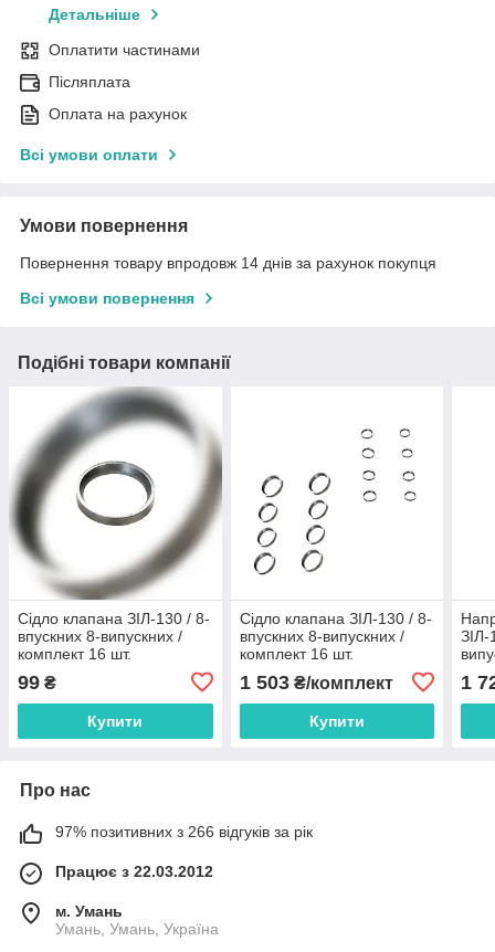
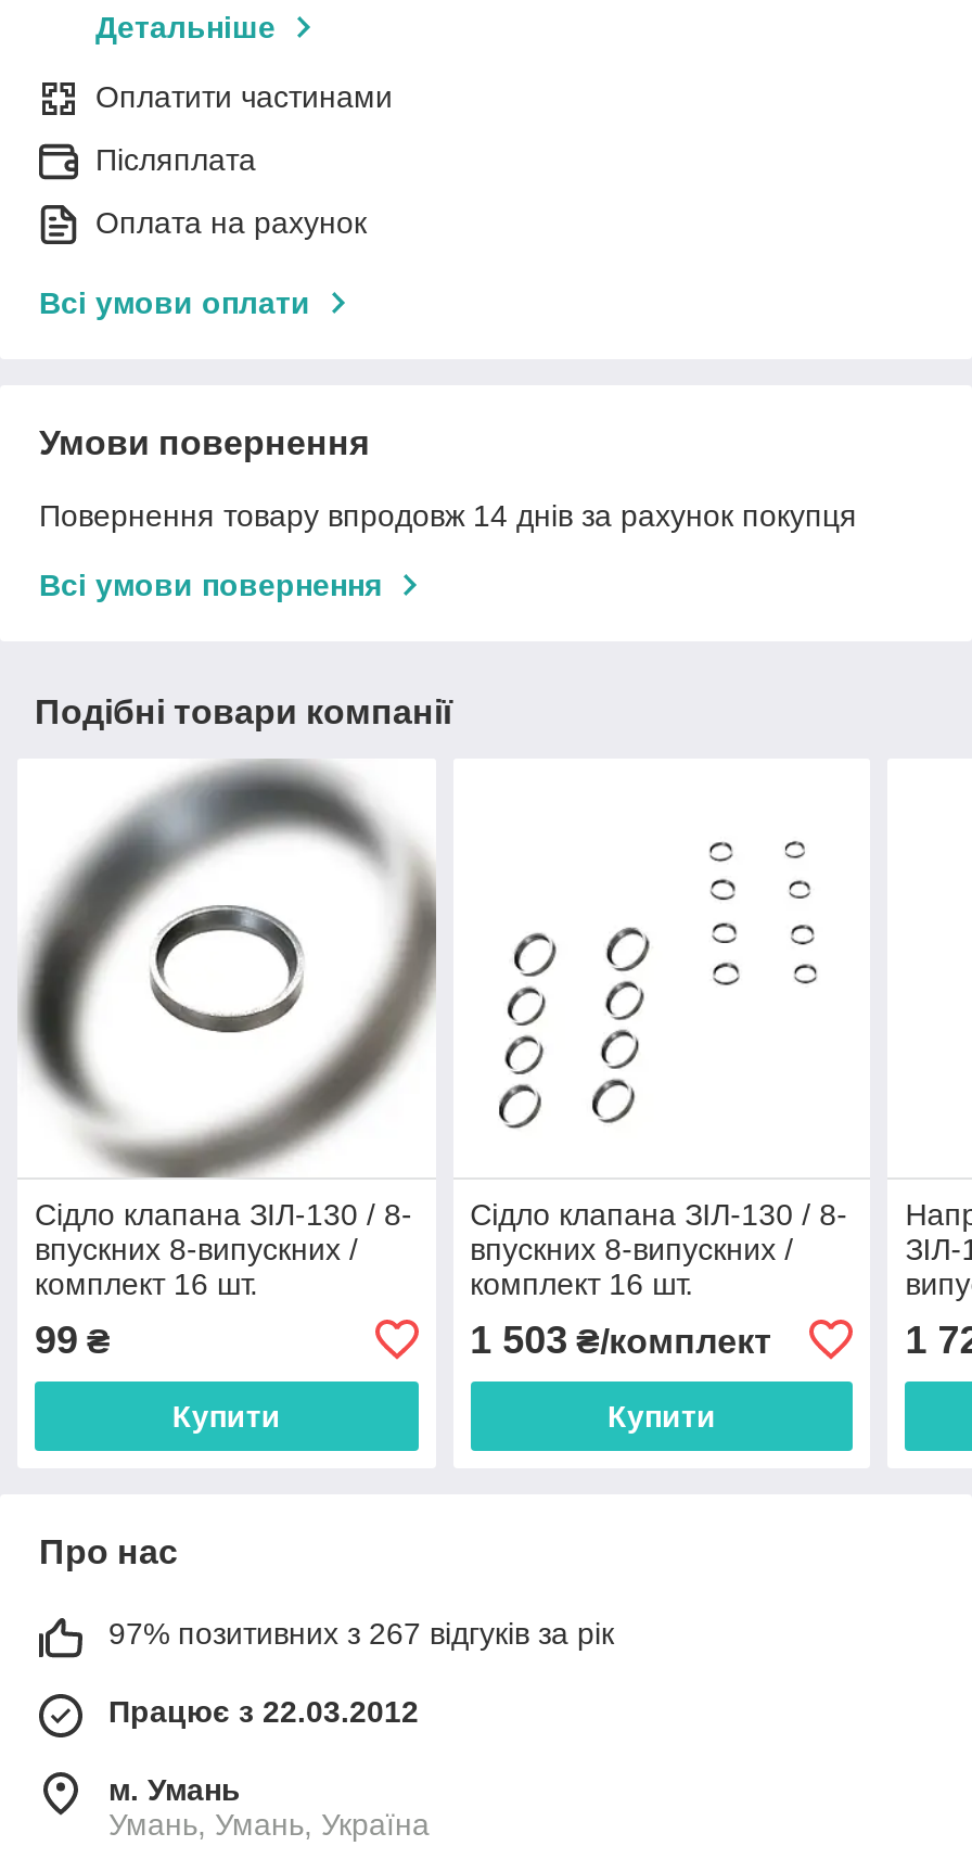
- 97% позитивних з 266 відгуків за рік
+ 97% позитивних з 267 відгуків за рік
